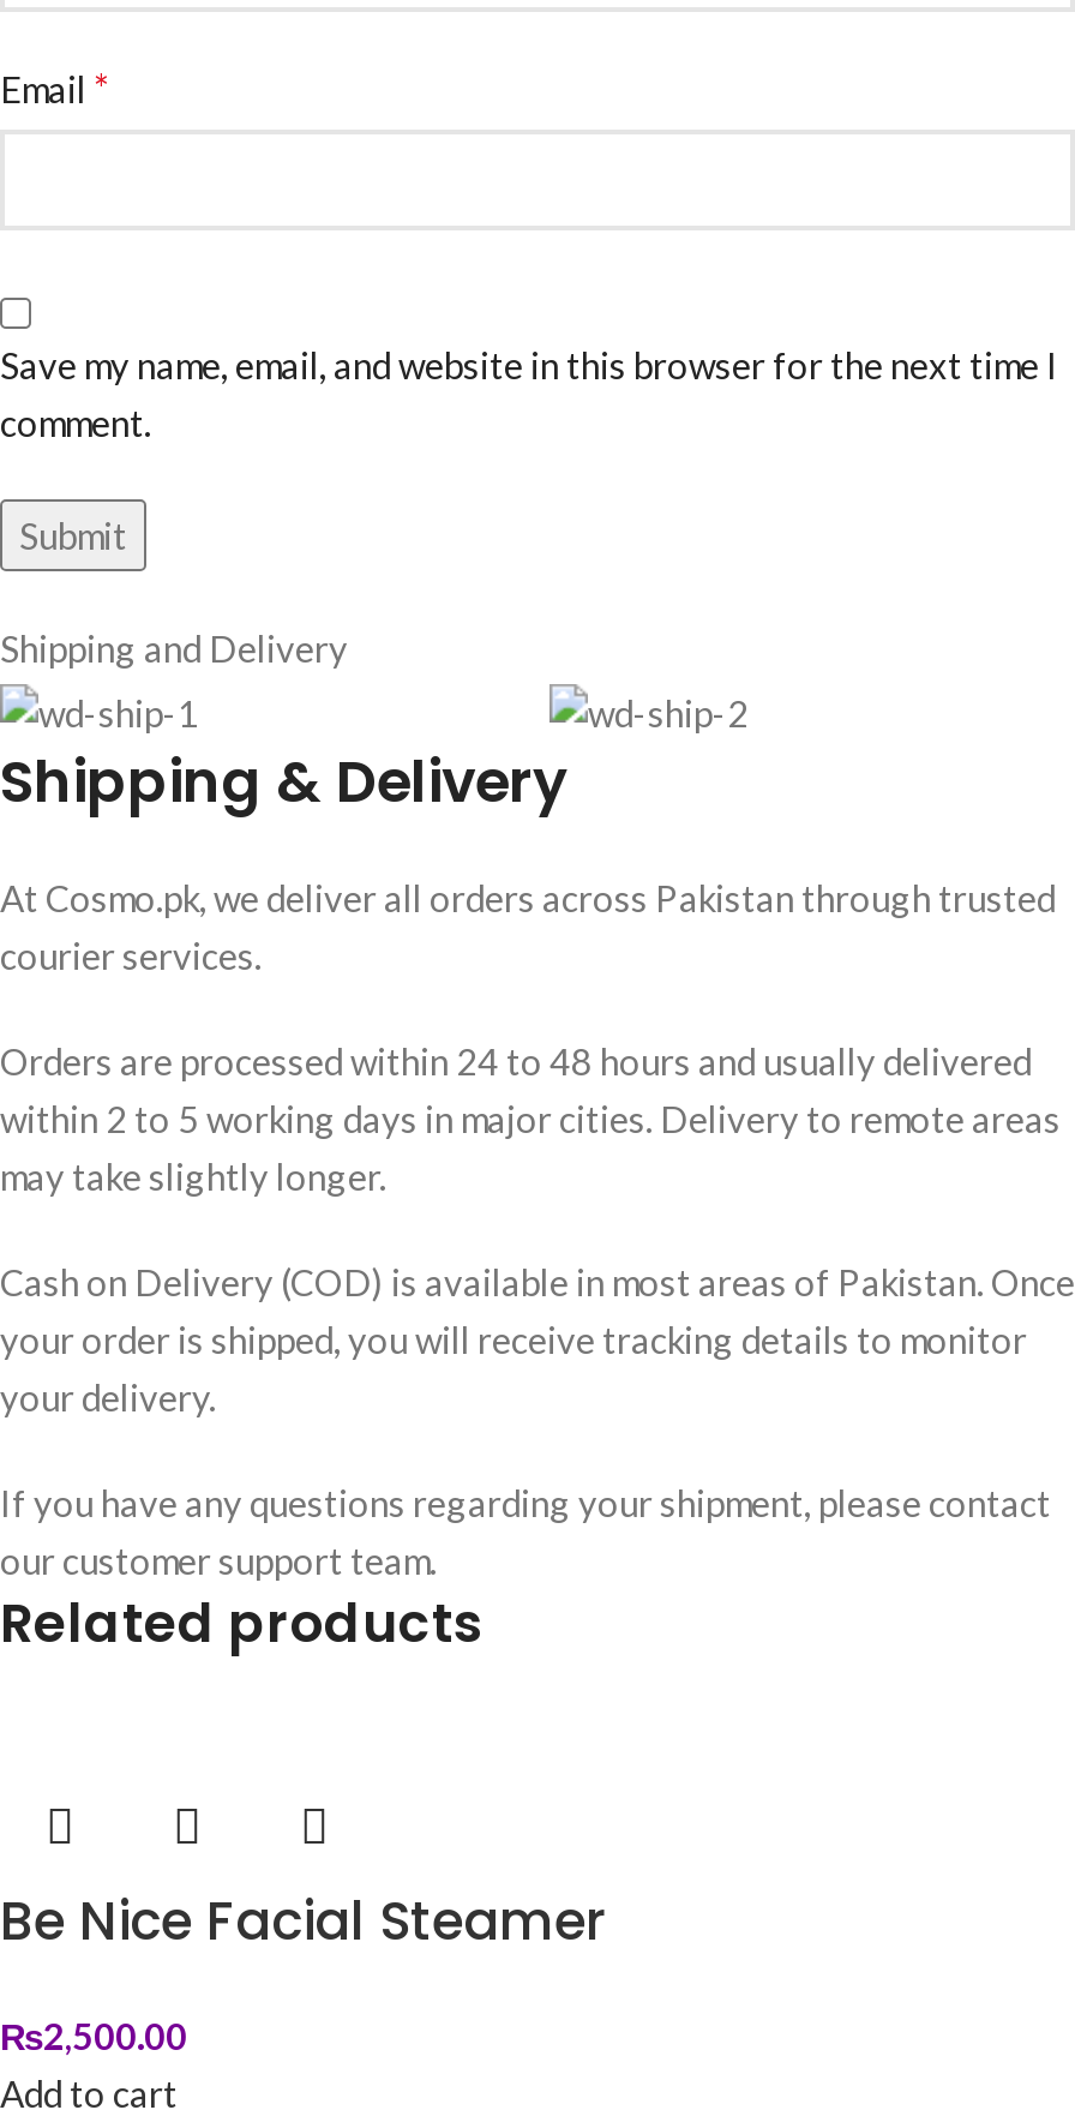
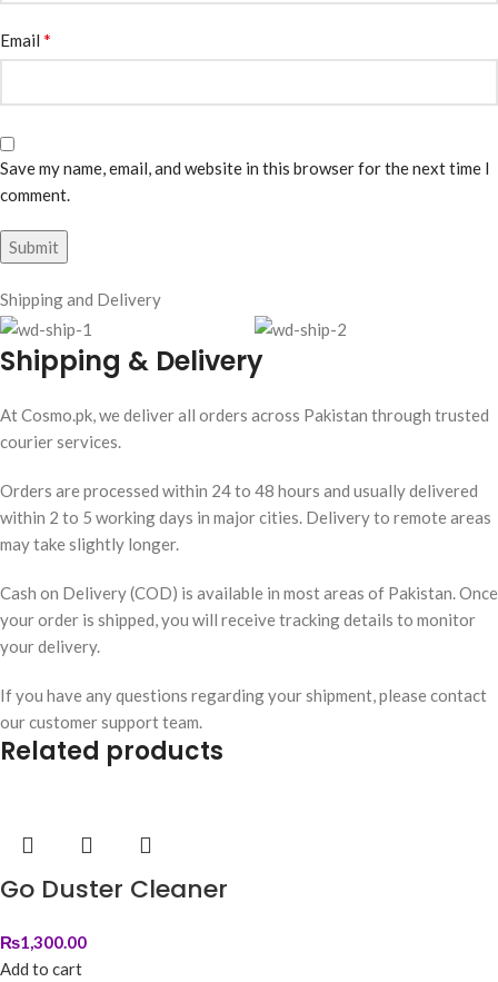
- Be Nice Facial Steamer
+ Go Duster Cleaner

- ₨2,500.00
+ ₨1,300.00
